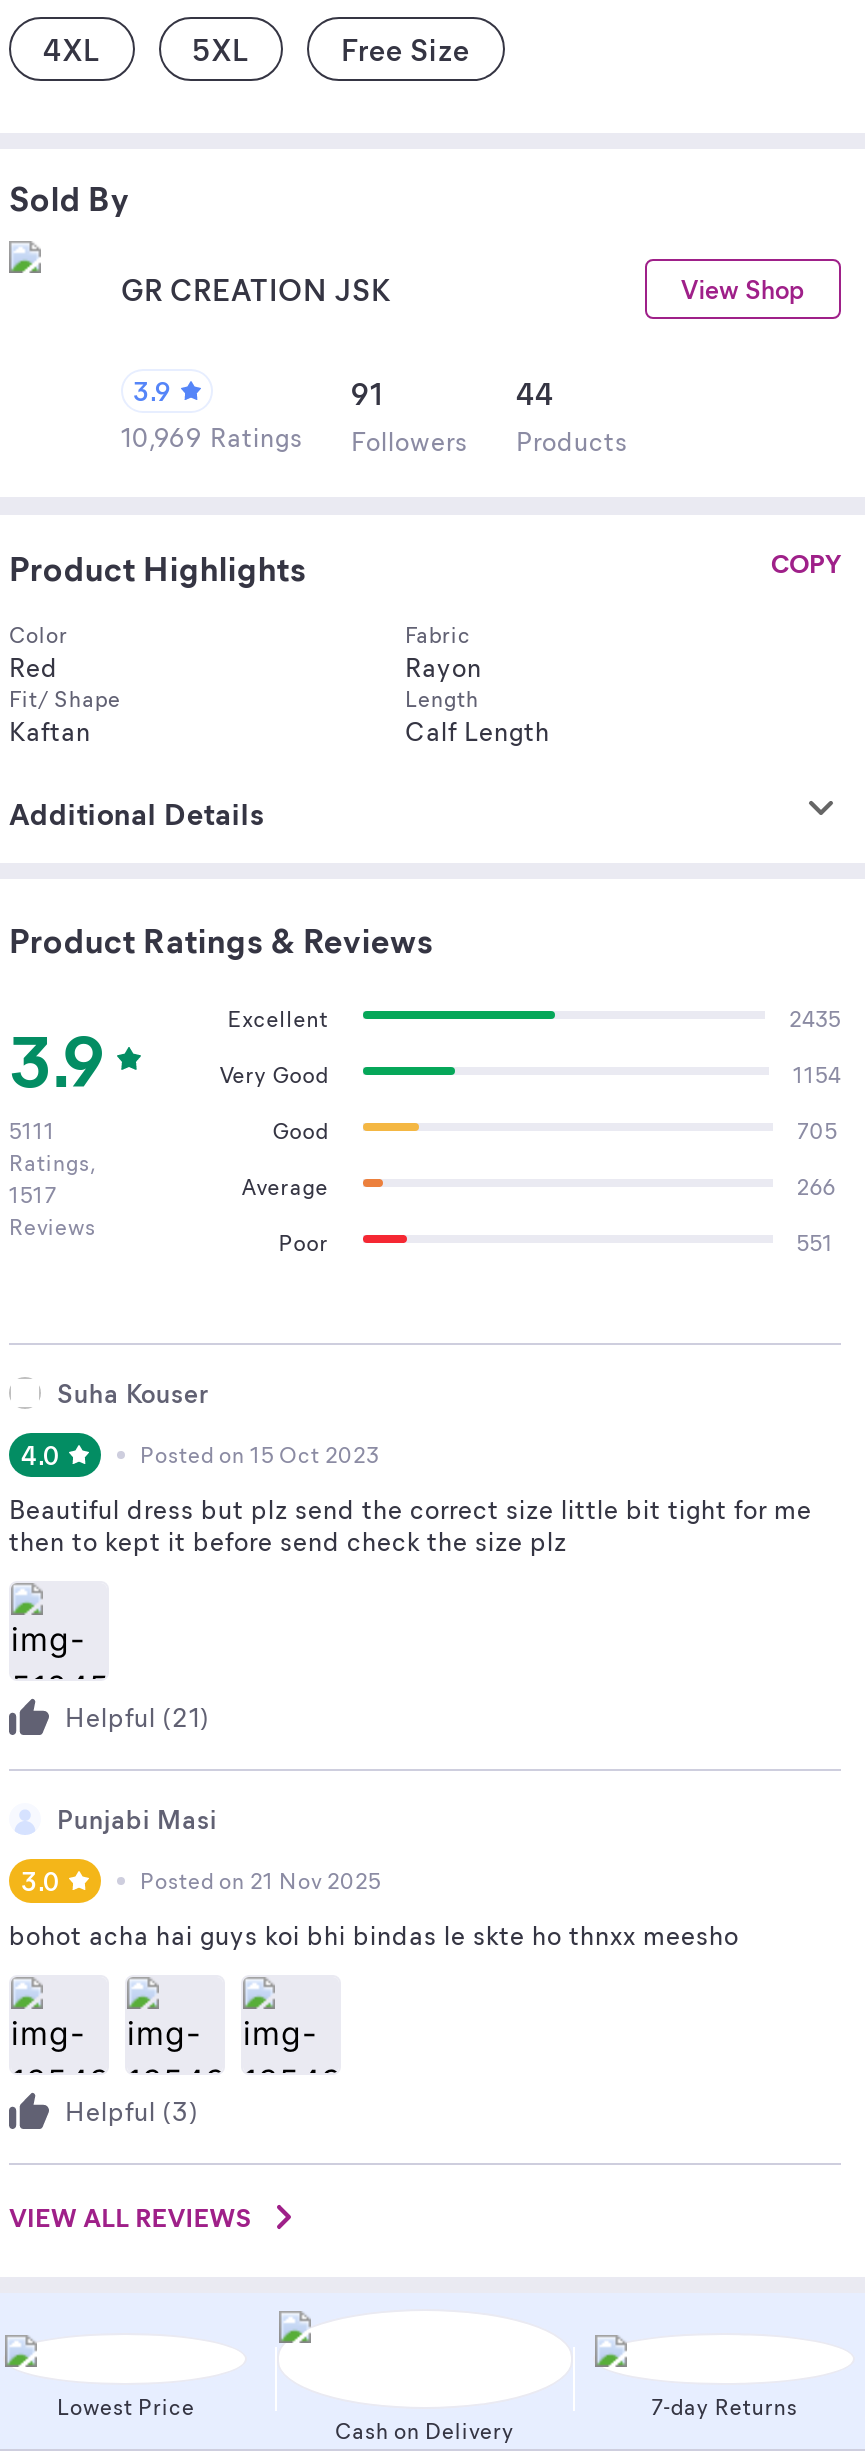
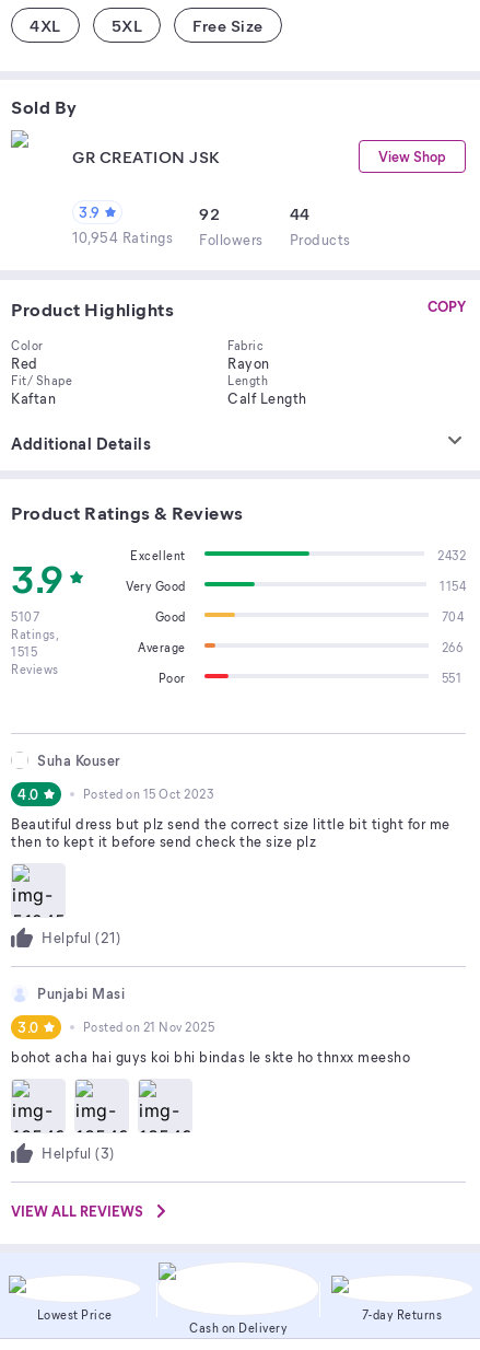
- 91
+ 92

- 10,969 Ratings Followers Products
+ 10,954 Ratings Followers Products

- 2435
+ 2432

- 5111
+ 5107

- 705
+ 704

- 1517
+ 1515
